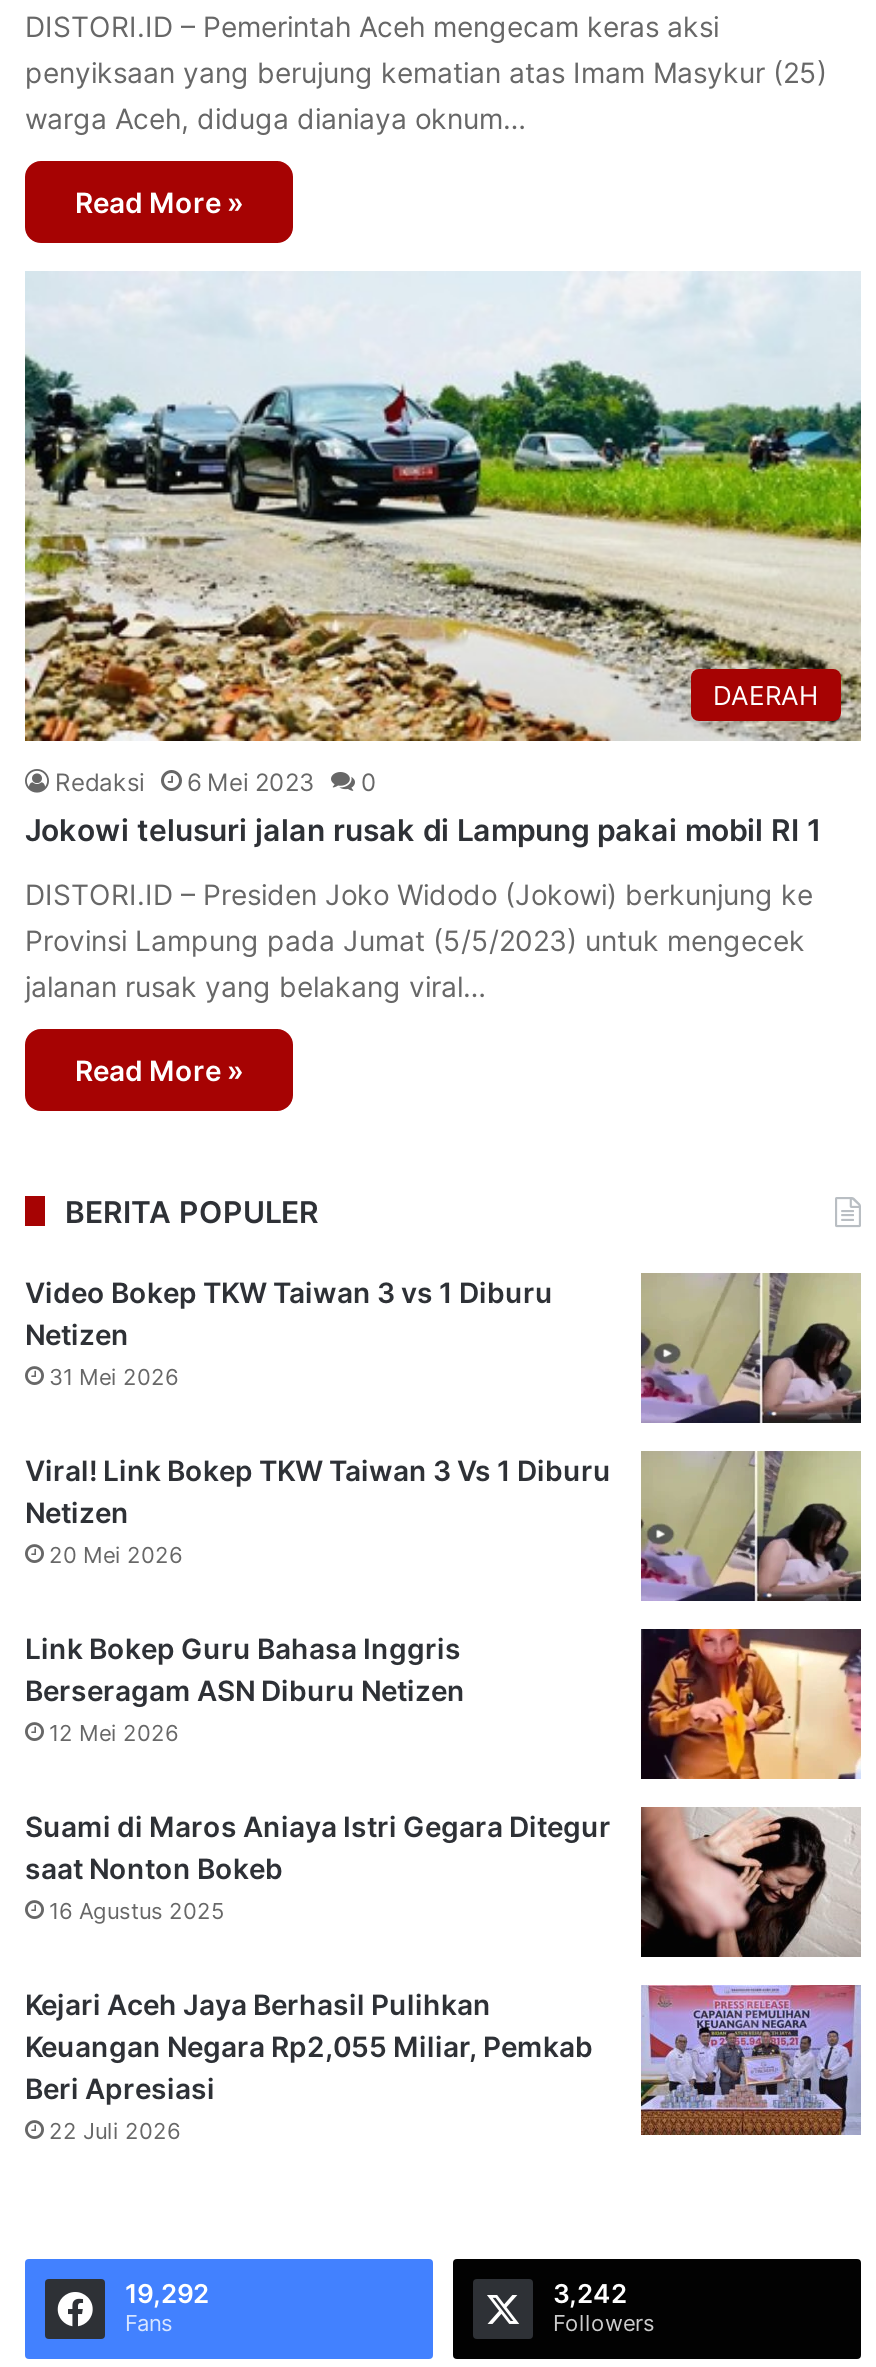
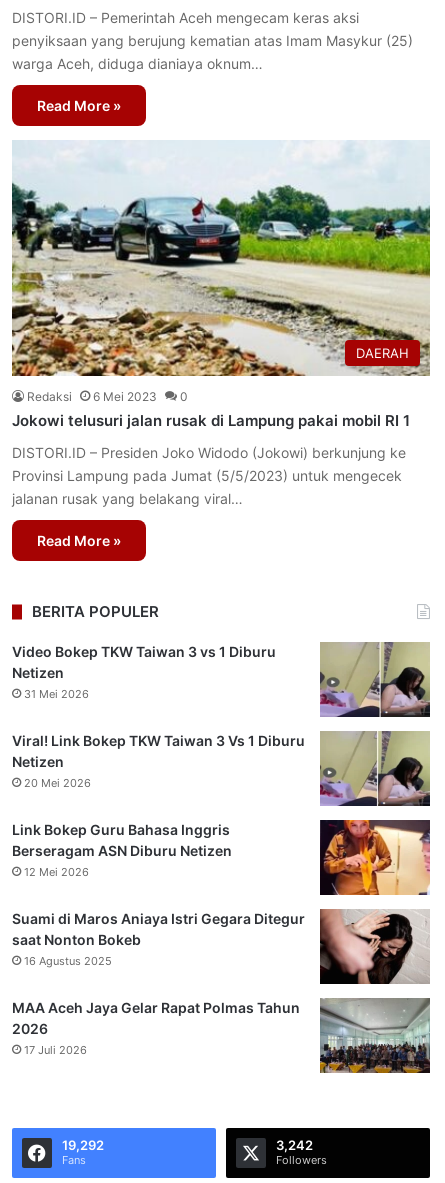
- [image]
- Kejari Aceh Jaya Berhasil Pulihkan
- Keuangan Negara Rp2,055 Miliar, Pemkab
- Beri Apresiasi
- 22 Juli 2026
+ [image]
+ MAA Aceh Jaya Gelar Rapat Polmas Tahun
+ 2026
+ 17 Juli 2026
